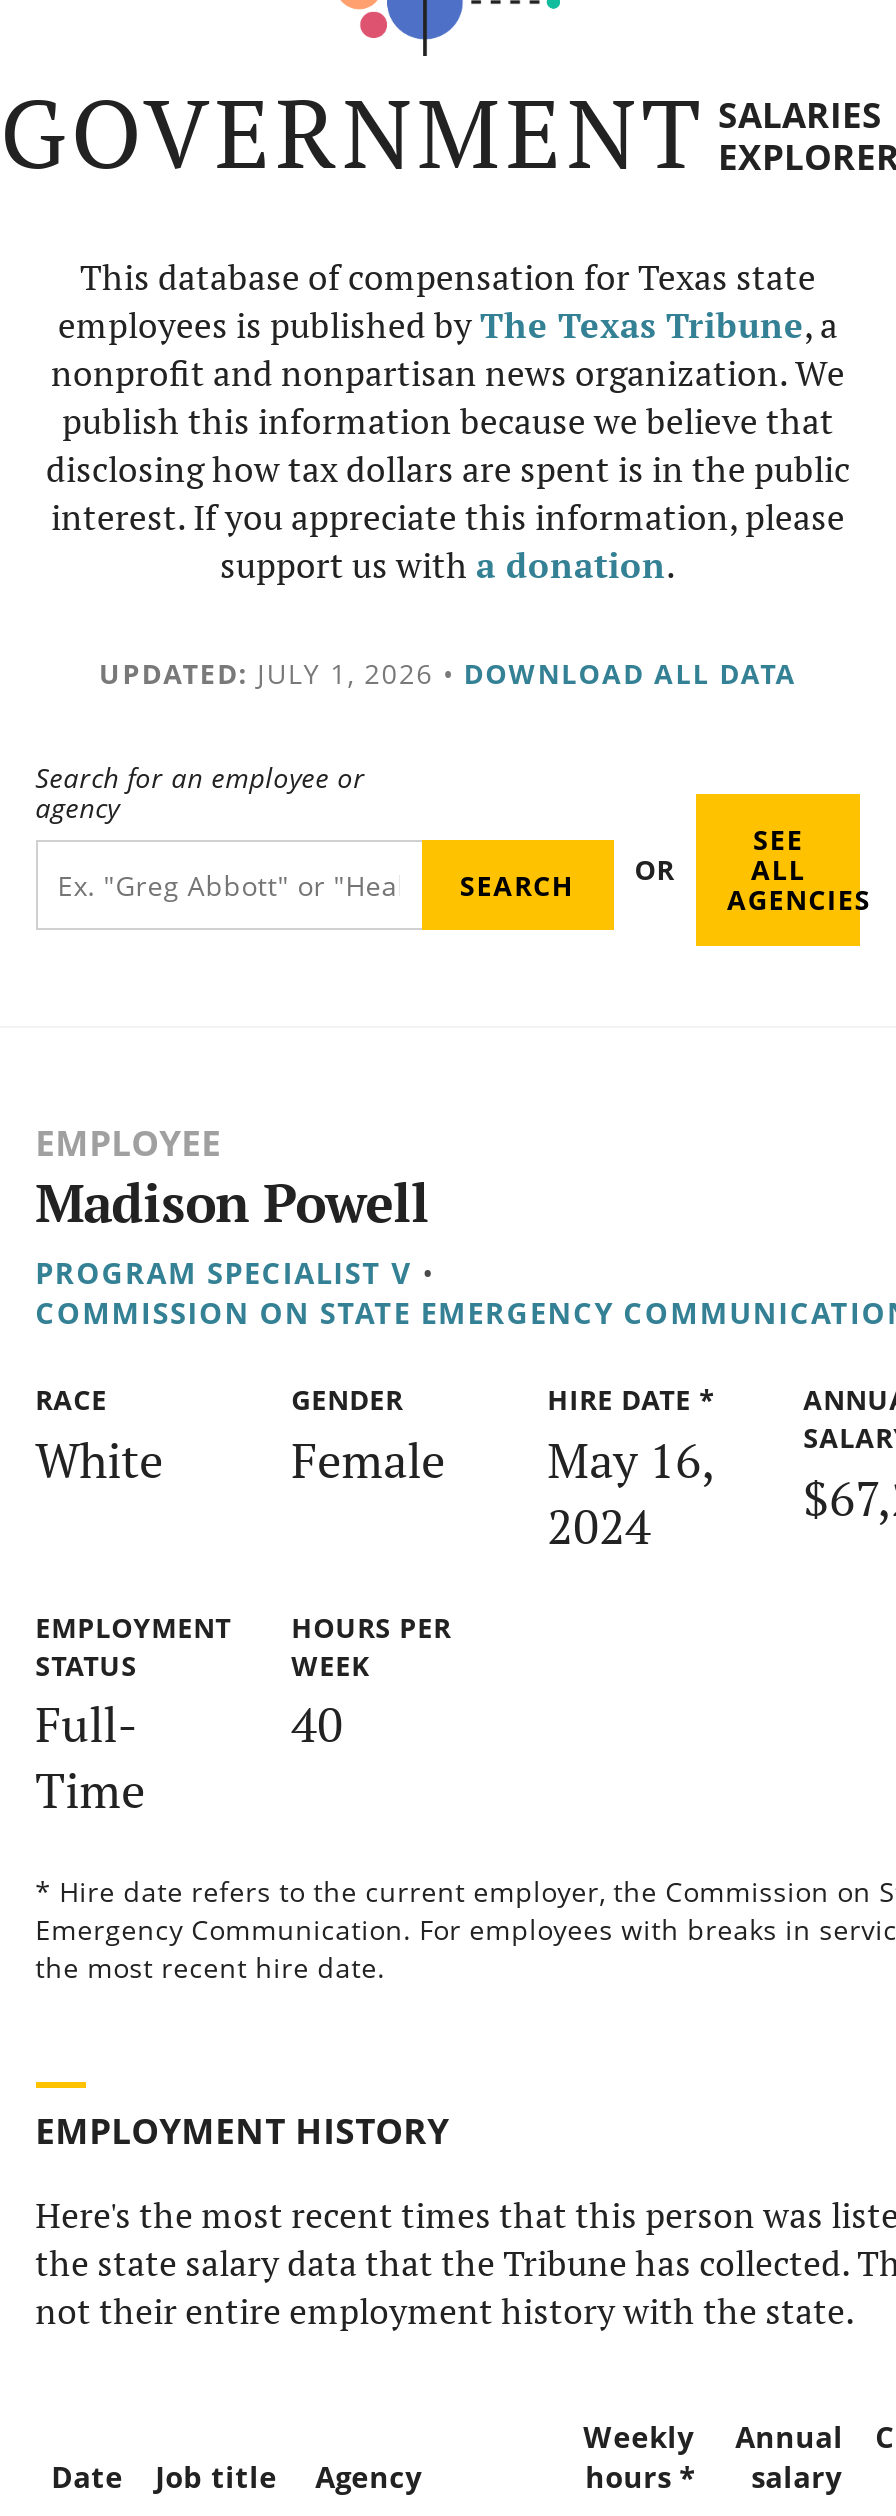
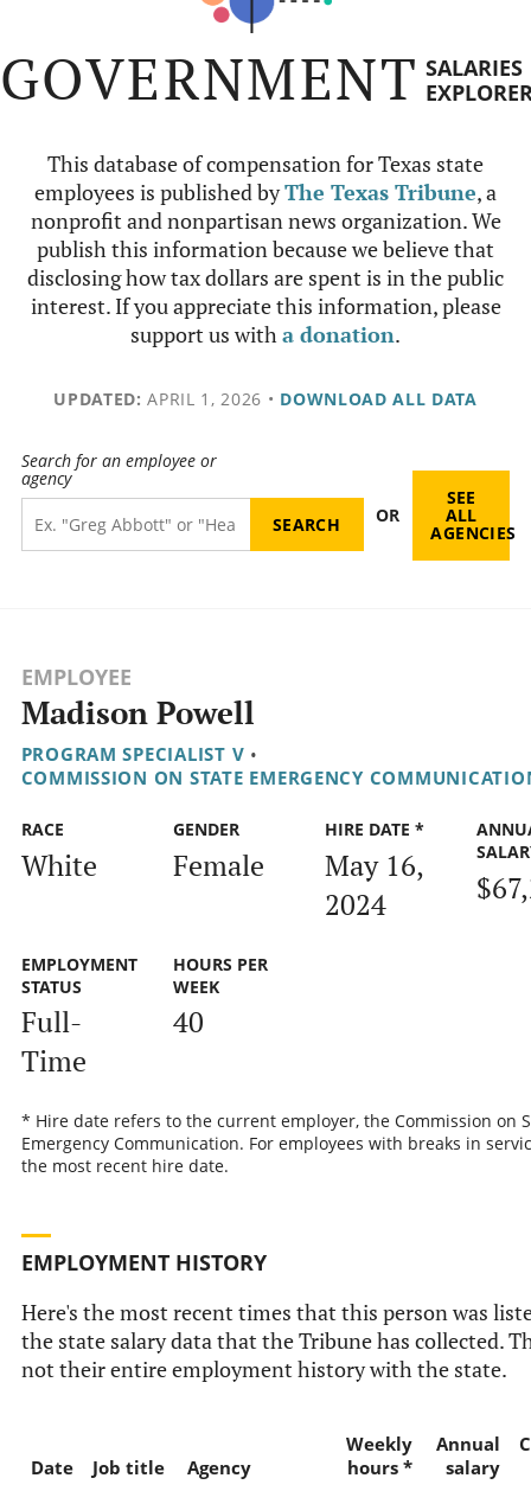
- UPDATED: JULY 1, 2026 • DOWNLOAD ALL DATA
+ UPDATED: APRIL 1, 2026 • DOWNLOAD ALL DATA
